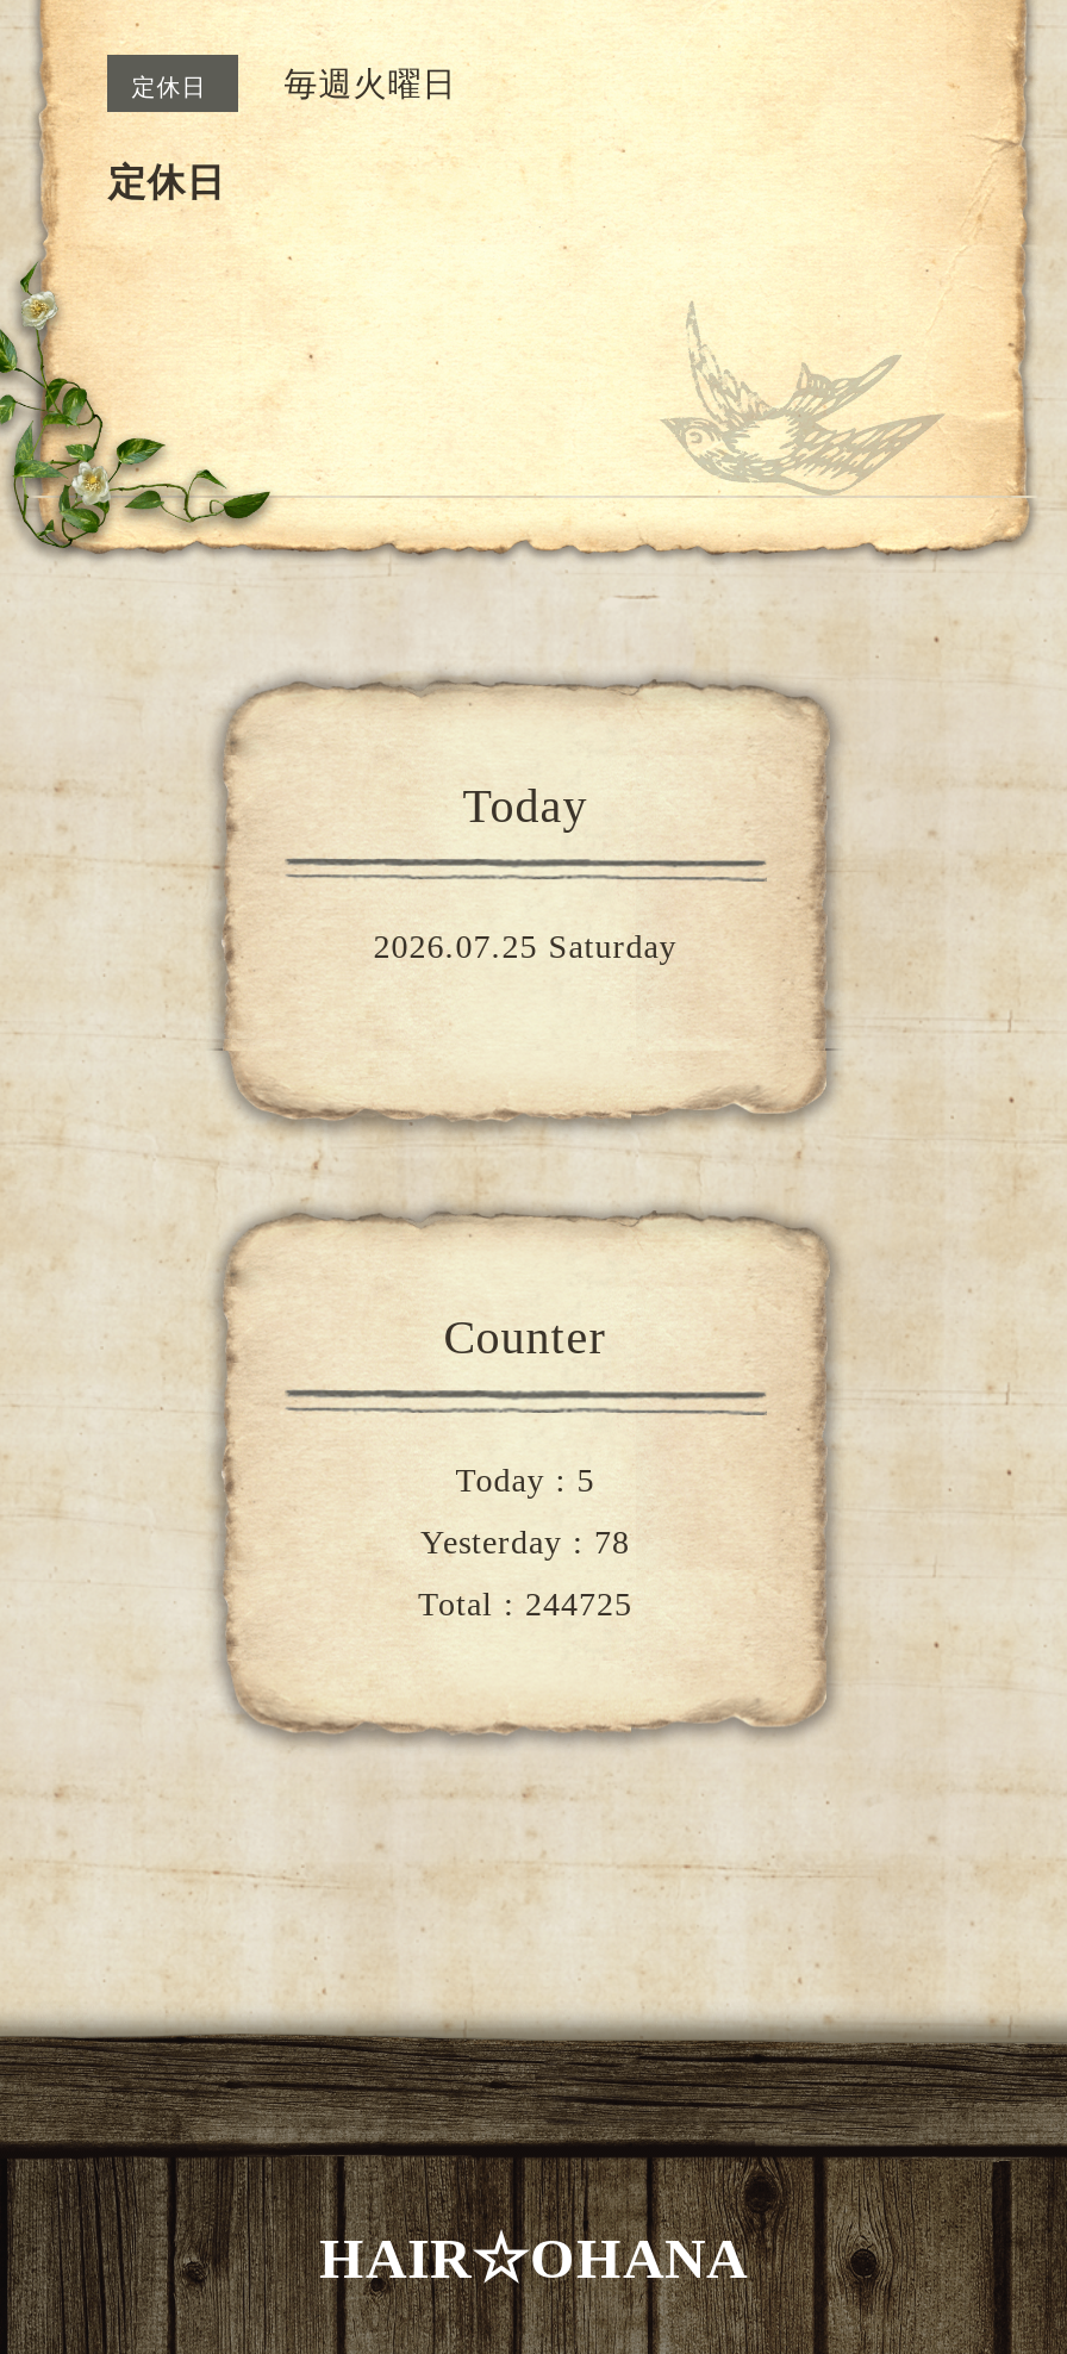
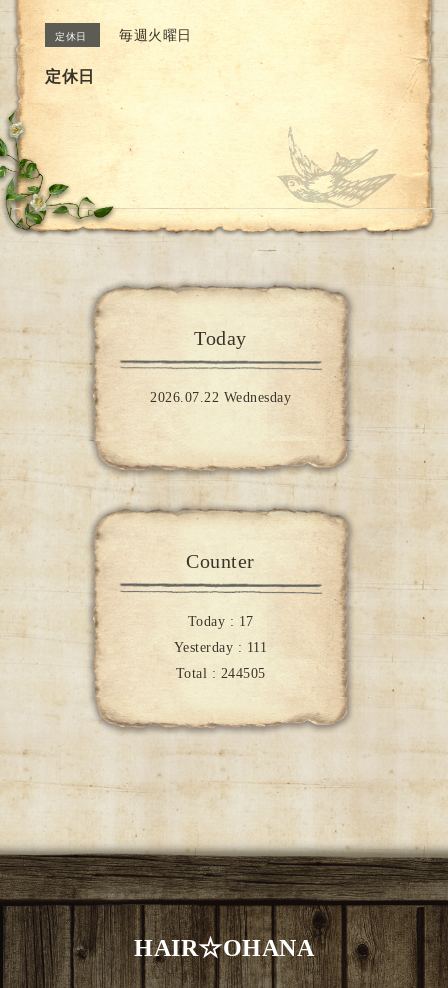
- 2026.07.25 Saturday
+ 2026.07.22 Wednesday

- Today : 5
+ Today : 17

- Yesterday : 78
+ Yesterday : 111

- Total : 244725
+ Total : 244505
